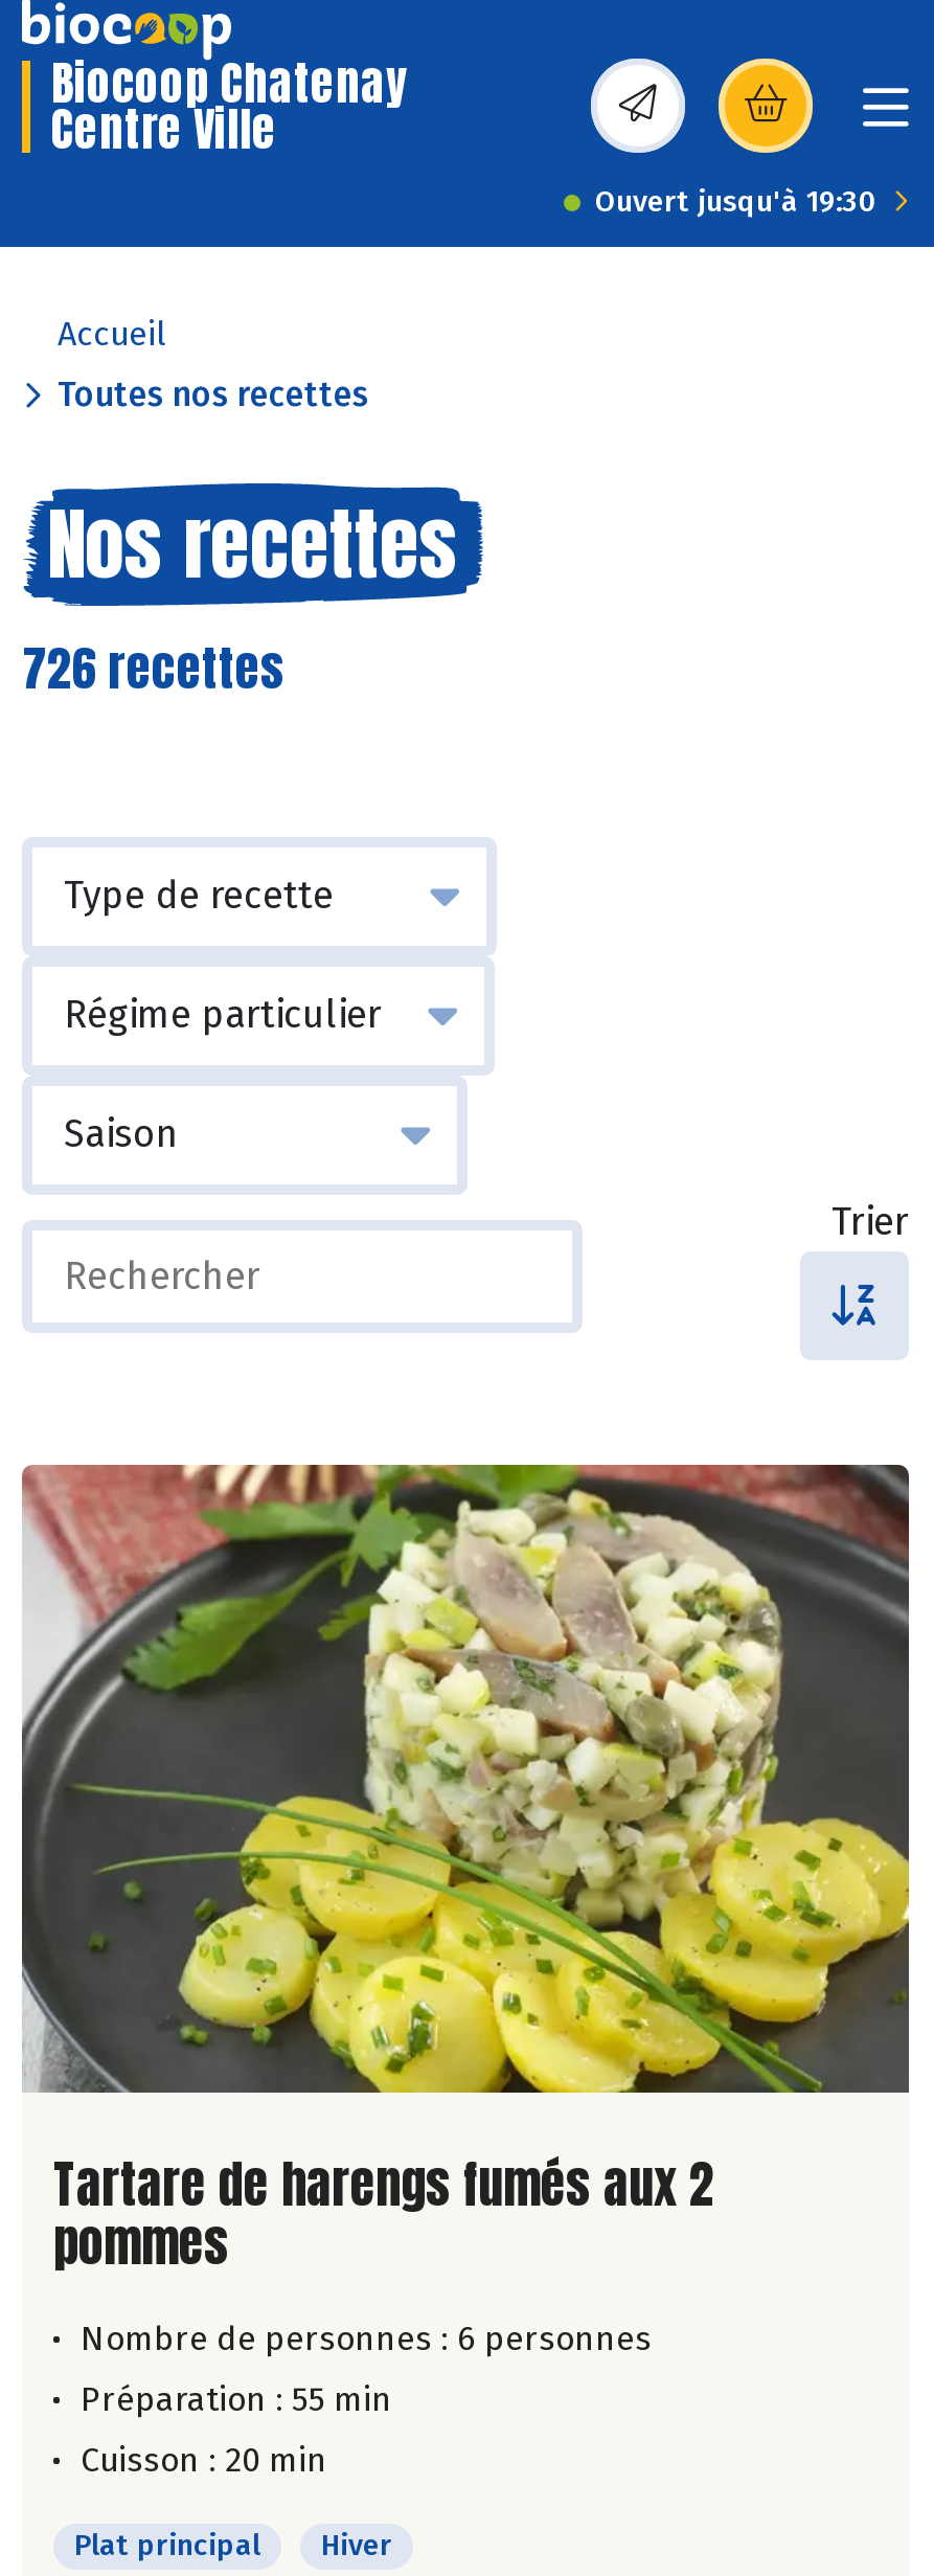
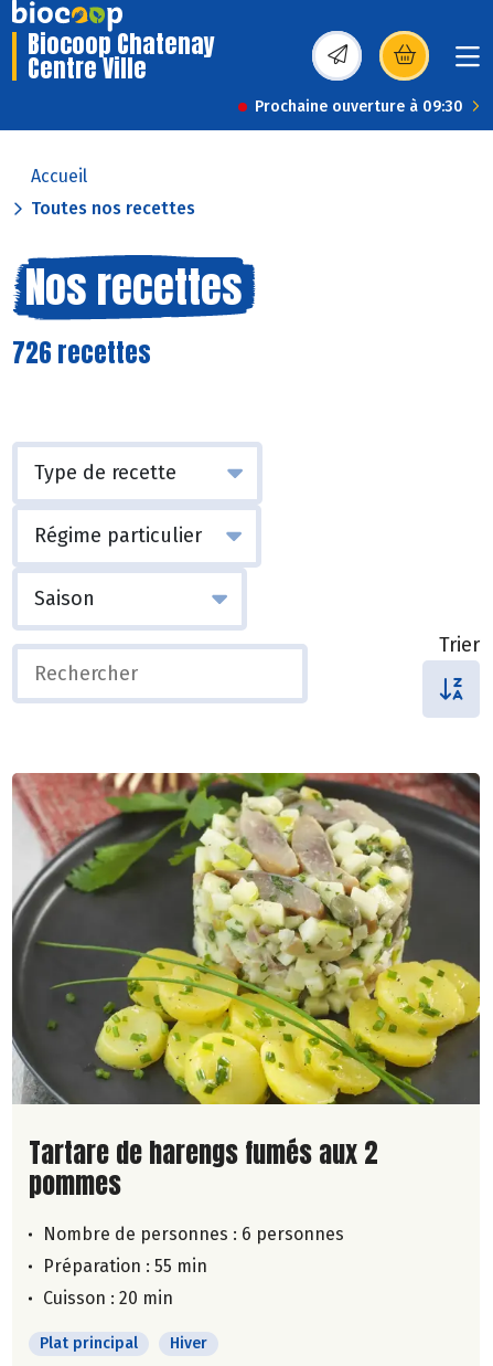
- Ouvert jusqu'à 19:30
+ Prochaine ouverture à 09:30
